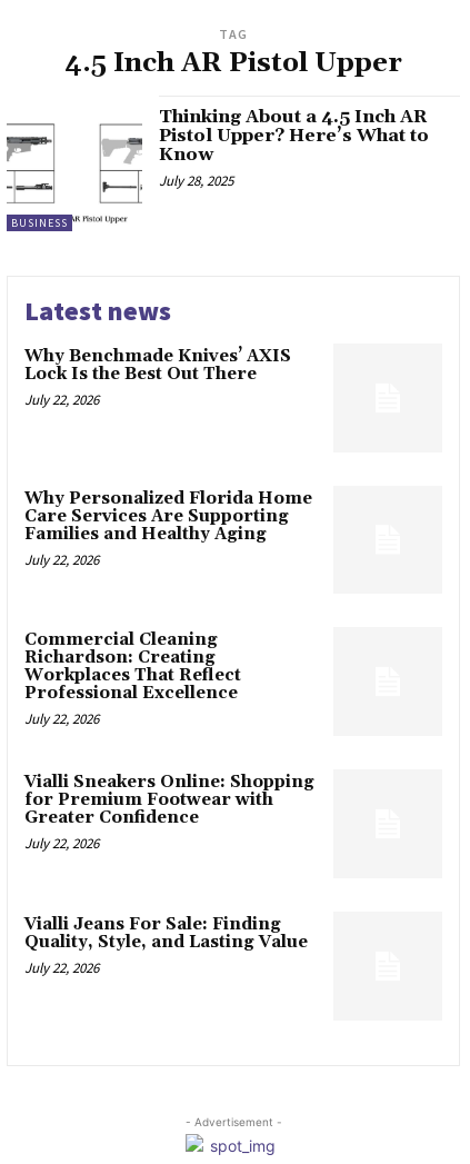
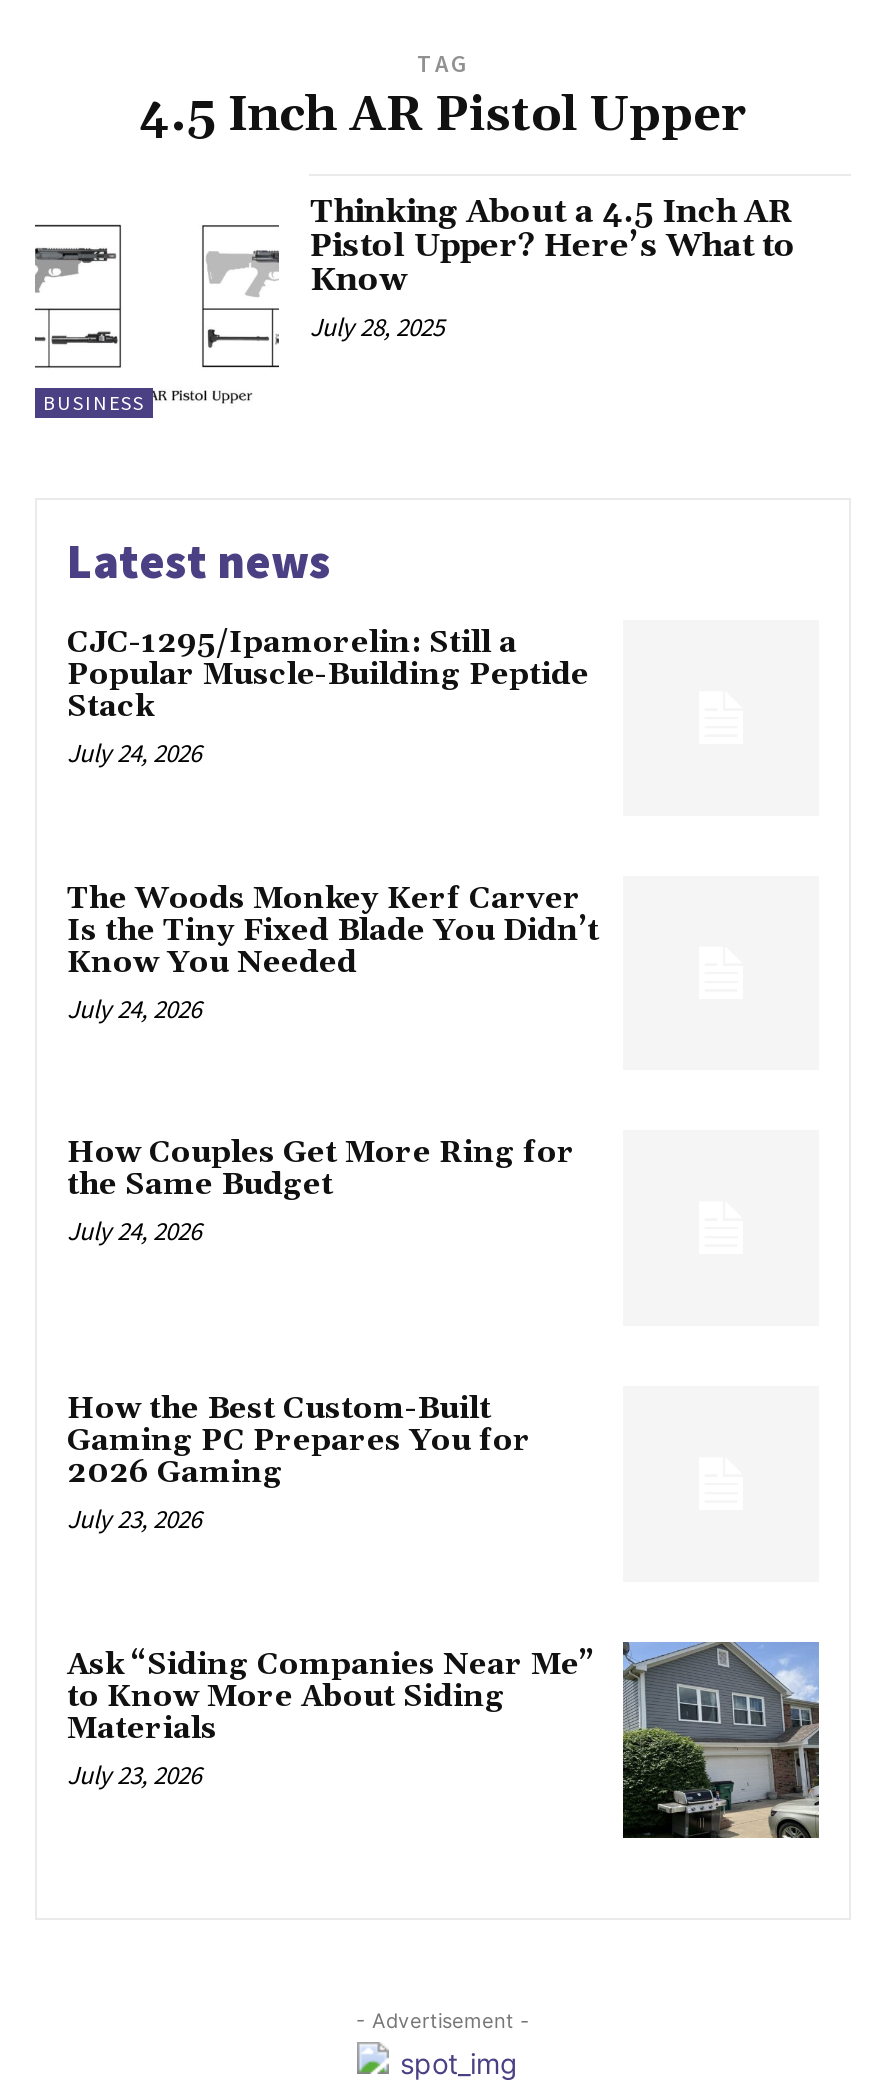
+ [image]

- Why Benchmade Knives’ AXIS
- Lock Is the Best Out There
- July 22, 2026
+ CJC-1295/Ipamorelin: Still a
+ Popular Muscle-Building Peptide
+ Stack
+ July 24, 2026

- Why Personalized Florida Home
- Care Services Are Supporting
- Families and Healthy Aging
- July 22, 2026
+ The Woods Monkey Kerf Carver
+ Is the Tiny Fixed Blade You Didn’t
+ Know You Needed
+ July 24, 2026

- Commercial Cleaning
- Richardson: Creating
- Workplaces That Reflect
- Professional Excellence
- July 22, 2026
+ How Couples Get More Ring for
+ the Same Budget
+ July 24, 2026

- Vialli Sneakers Online: Shopping
- for Premium Footwear with
- Greater Confidence
- July 22, 2026
+ How the Best Custom-Built
+ Gaming PC Prepares You for
+ 2026 Gaming
+ July 23, 2026

- Vialli Jeans For Sale: Finding
- Quality, Style, and Lasting Value
- July 22, 2026
+ Ask “Siding Companies Near Me”
+ to Know More About Siding
+ Materials
+ July 23, 2026
